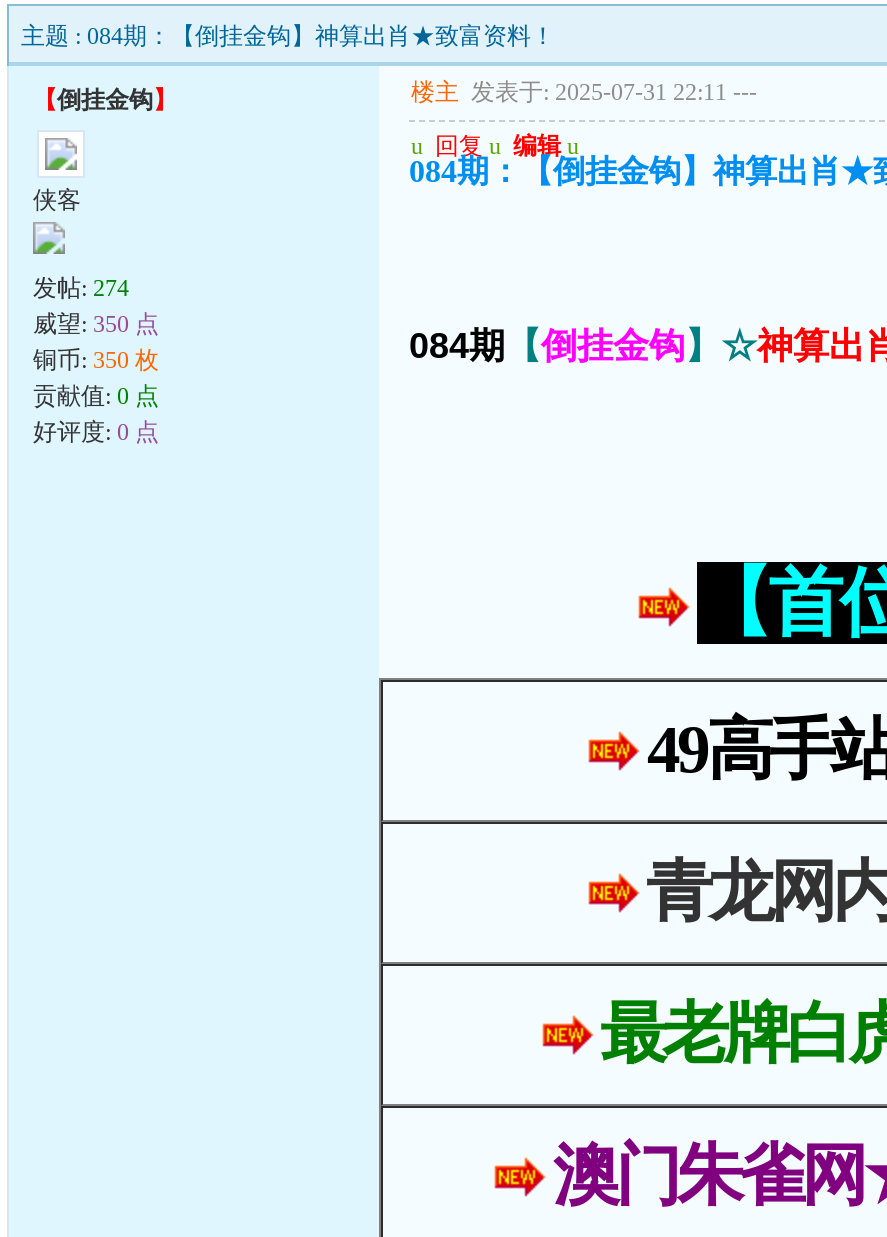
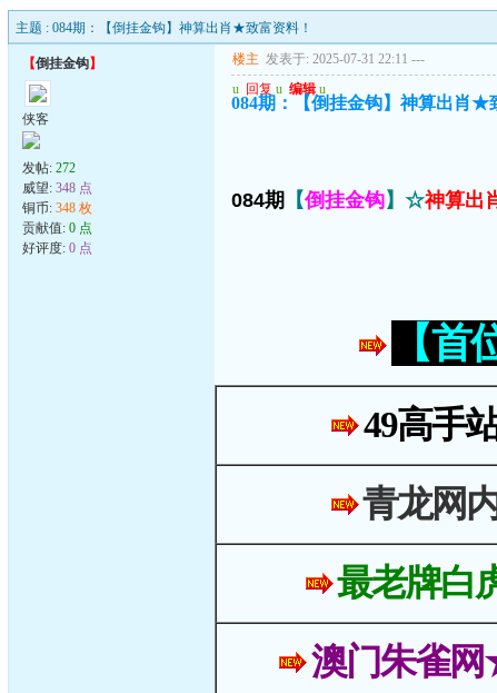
- 发帖: 274
+ 发帖: 272

- 威望: 350 点
+ 威望: 348 点

- 铜币: 350 枚
+ 铜币: 348 枚
